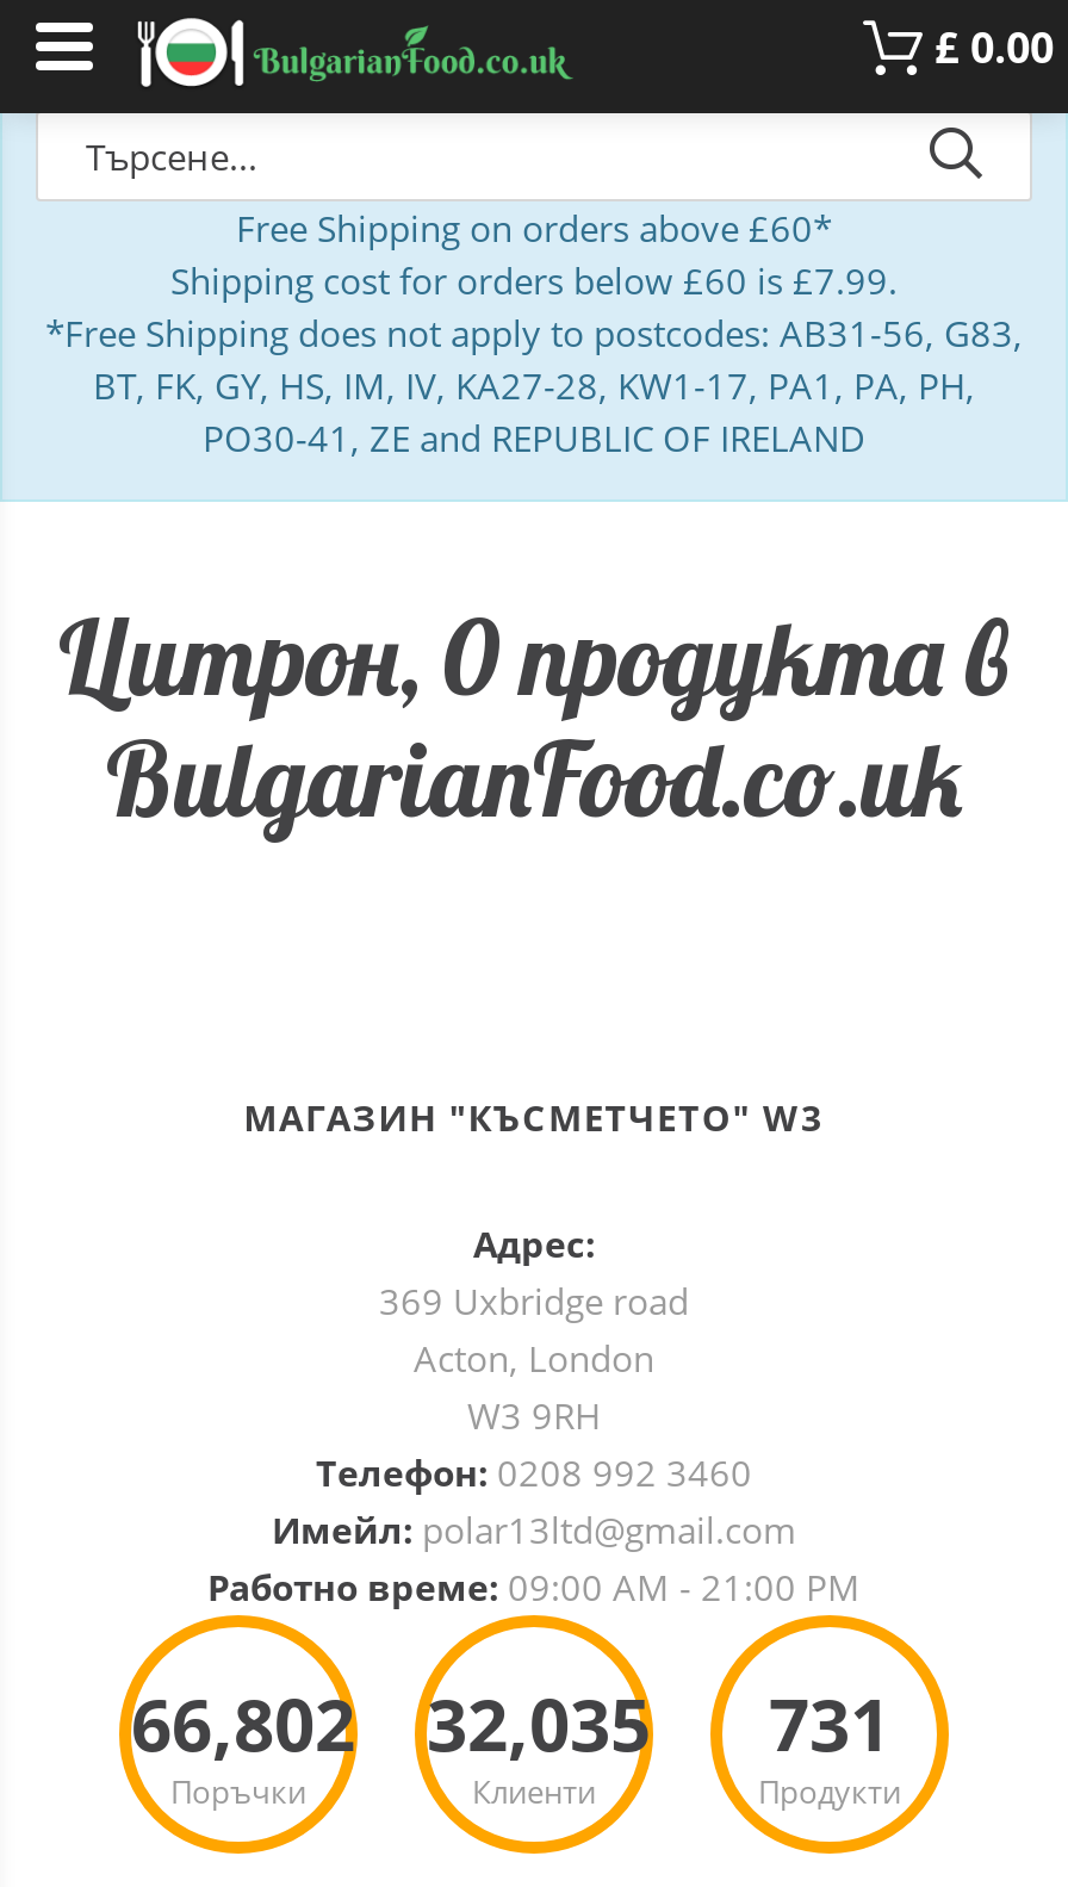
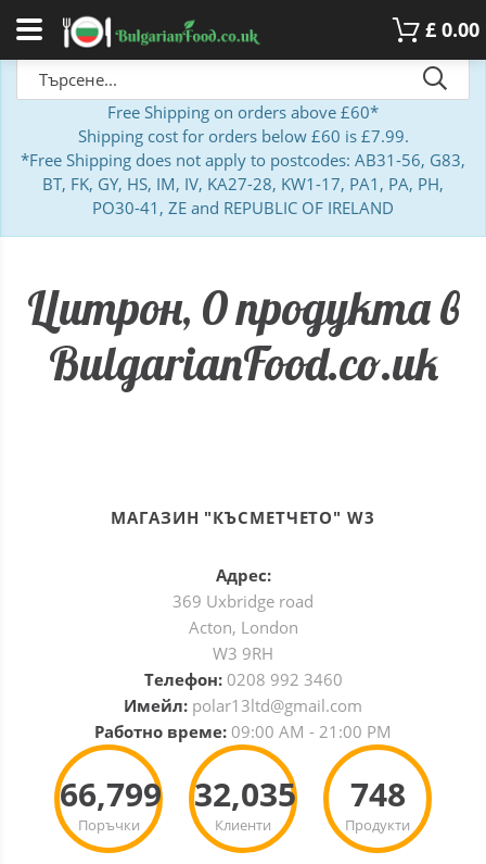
- 66,802
+ 66,799

- 731
+ 748
